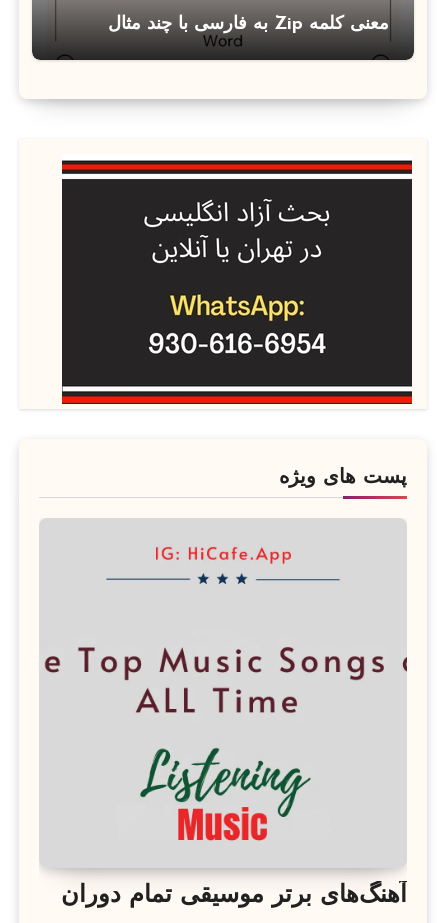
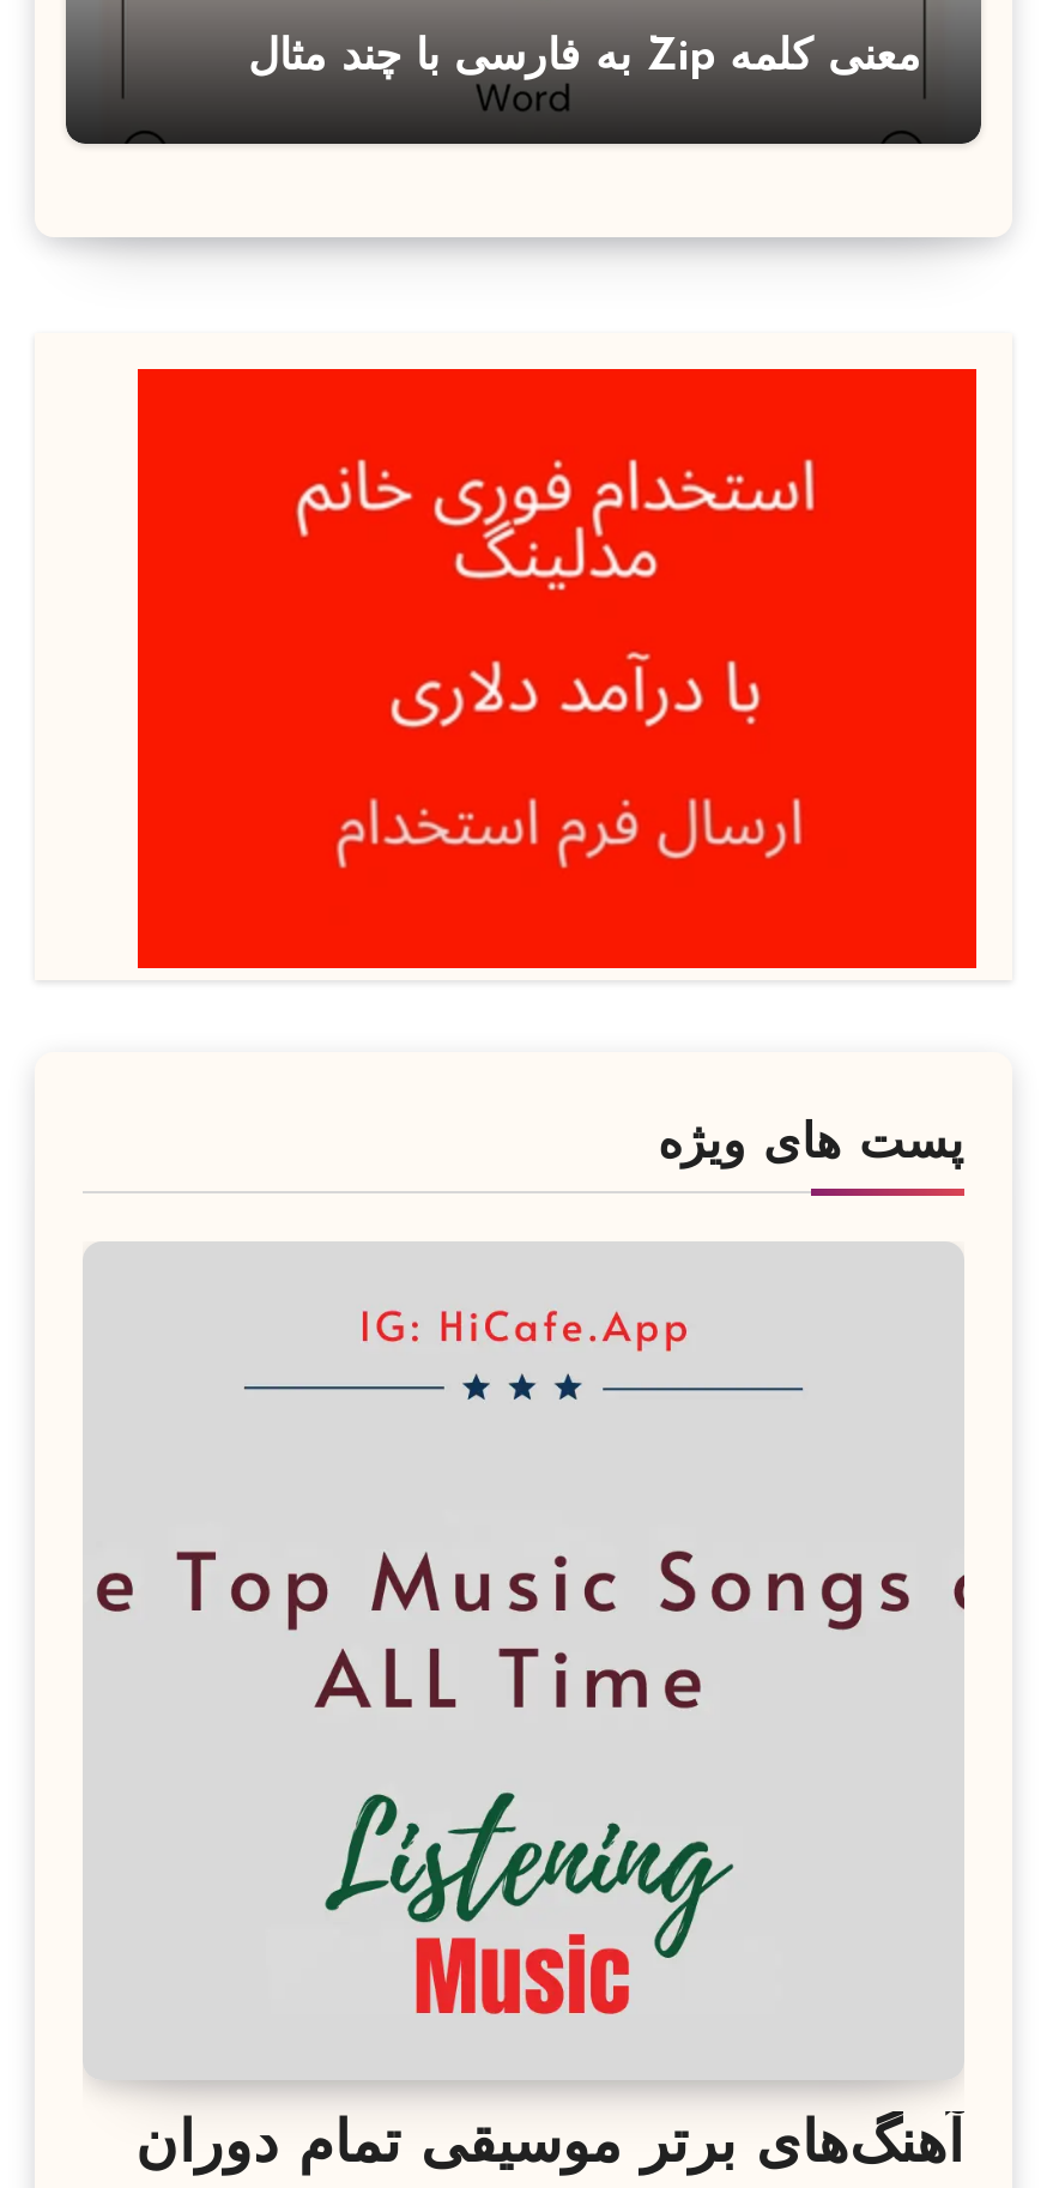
- [image]
+ [image]
